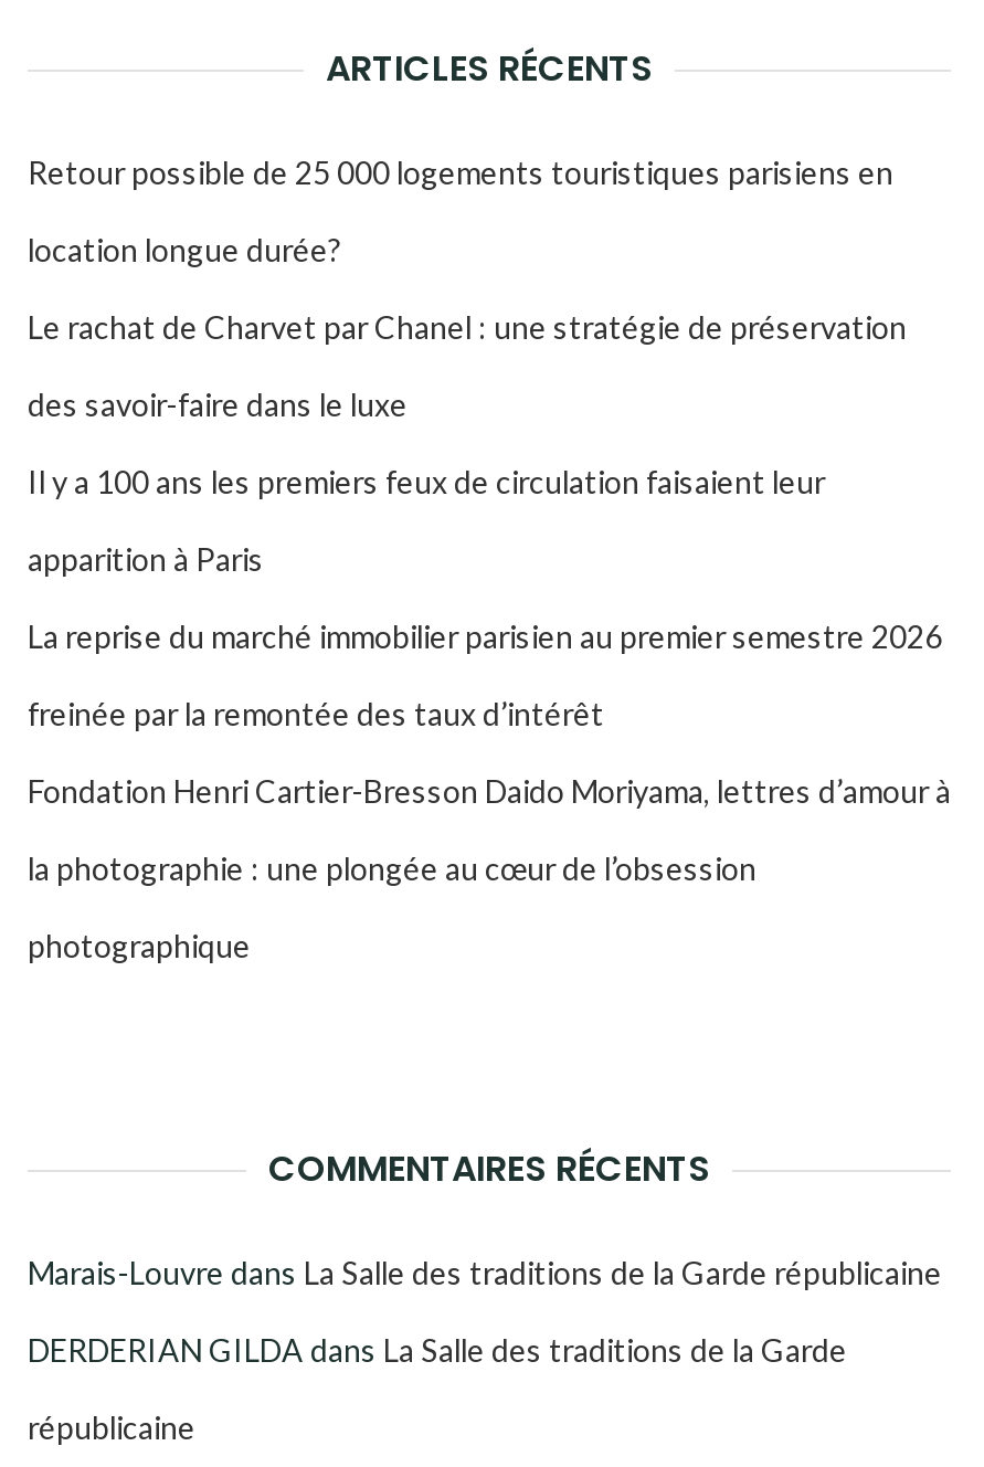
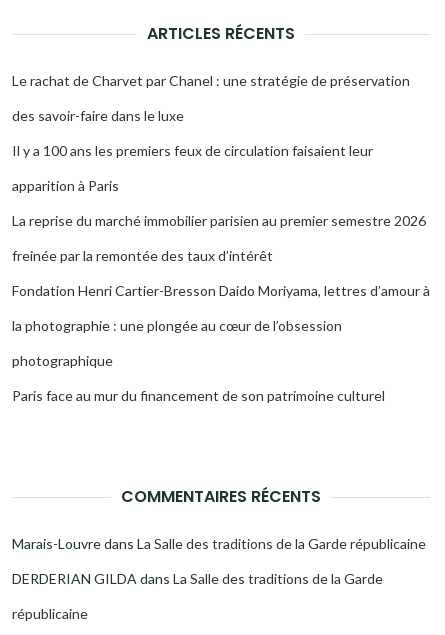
- Retour possible de 25 000 logements touristiques parisiens en
- location longue durée?

moved up: Le rachat de Charvet par Chanel : une stratégie de préservation | des savoir-faire dans le luxe | Il y a 100 ans les premiers feux de circulation faisaient leur | ... | la photographie : une plongée au cœur de l’obsession | photographique

+ Paris face au mur du financement de son patrimoine culturel
